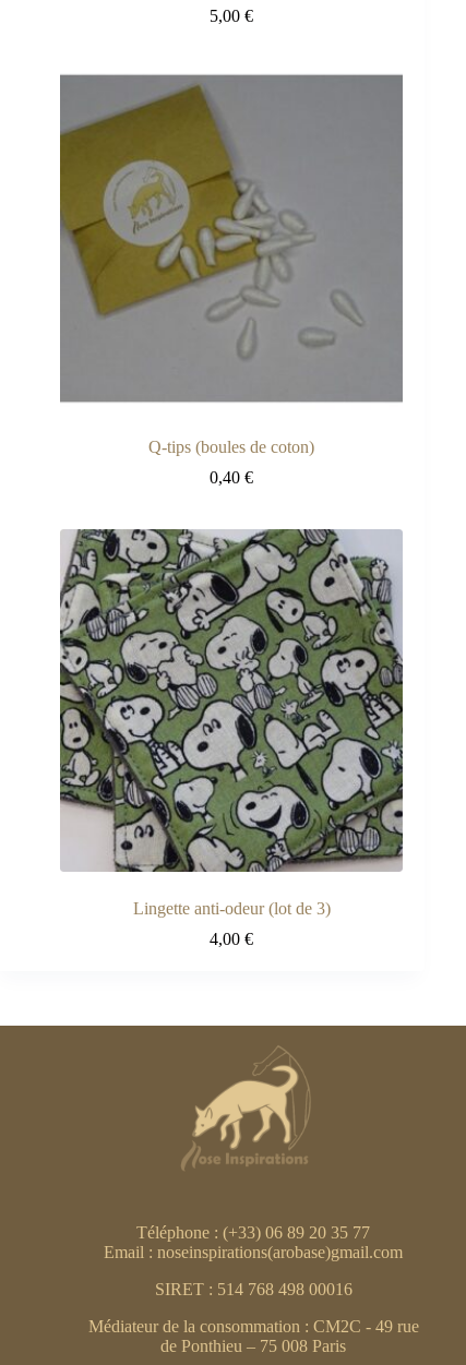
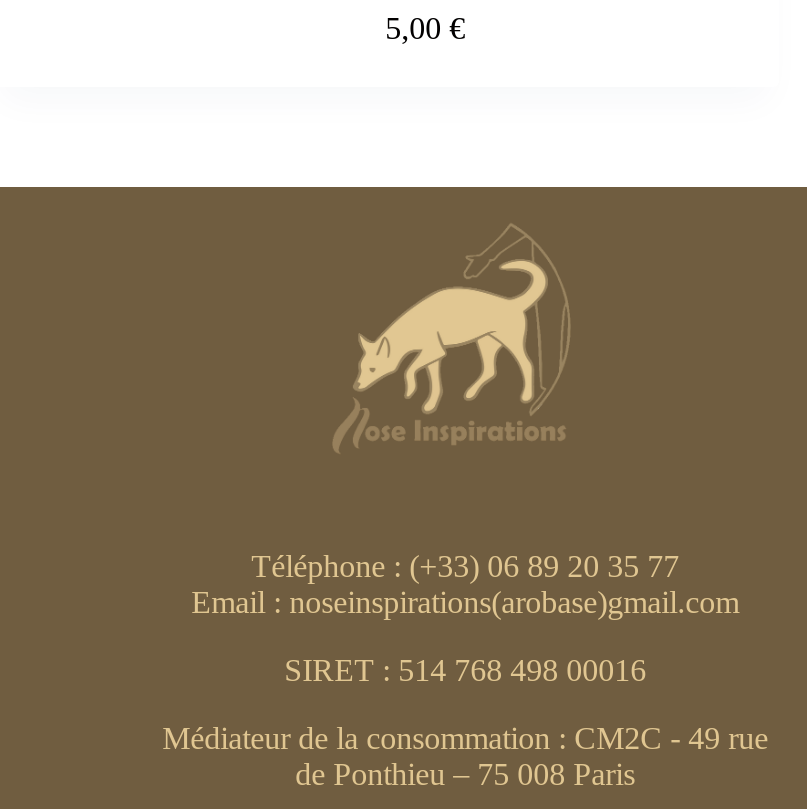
- [image]
- Q-tips (boules de coton)
- 0,40 €

- [image]
- Lingette anti-odeur (lot de 3)
- 4,00 €
